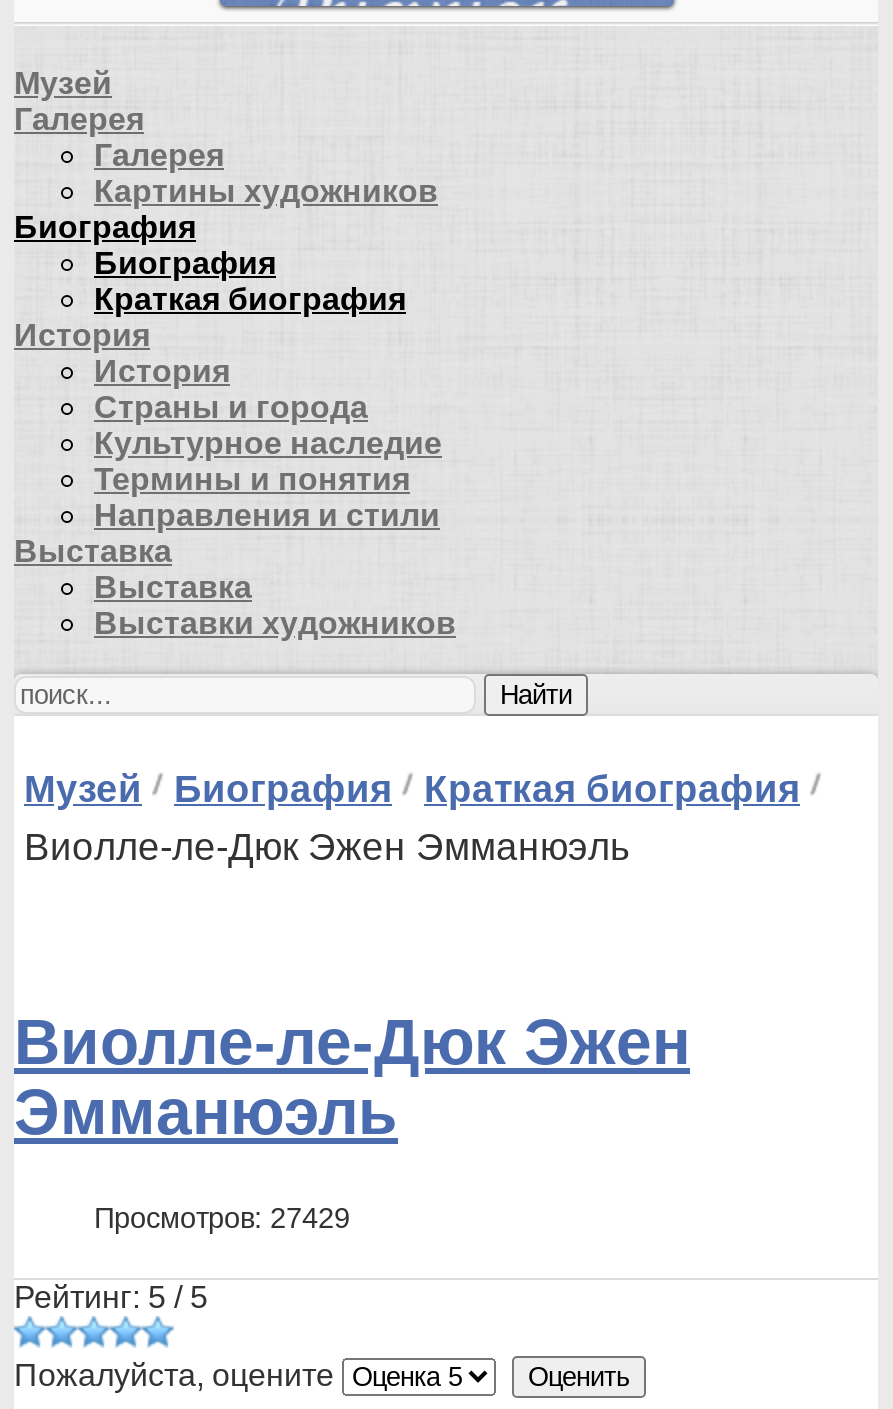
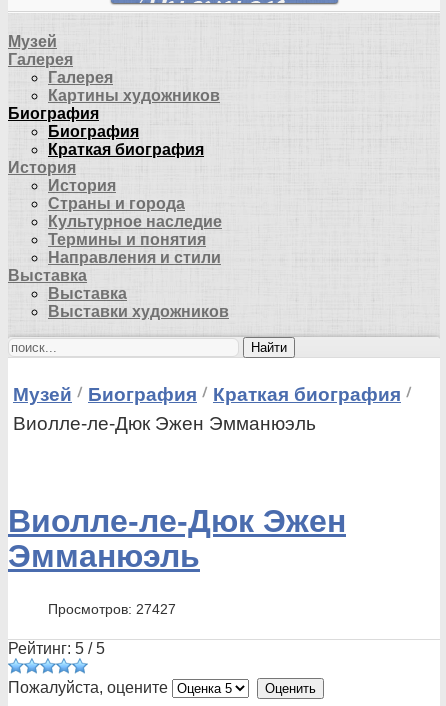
- Просмотров: 27429
+ Просмотров: 27427
